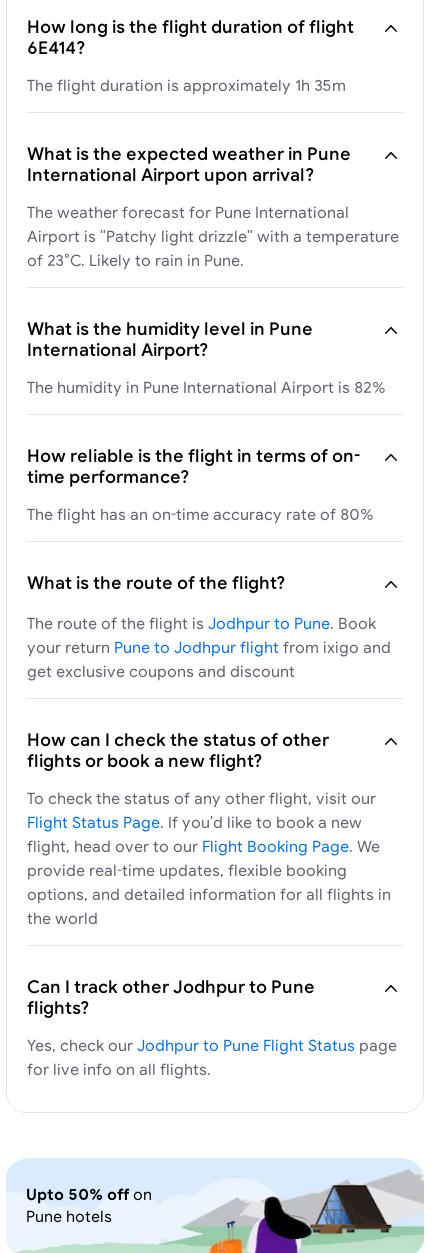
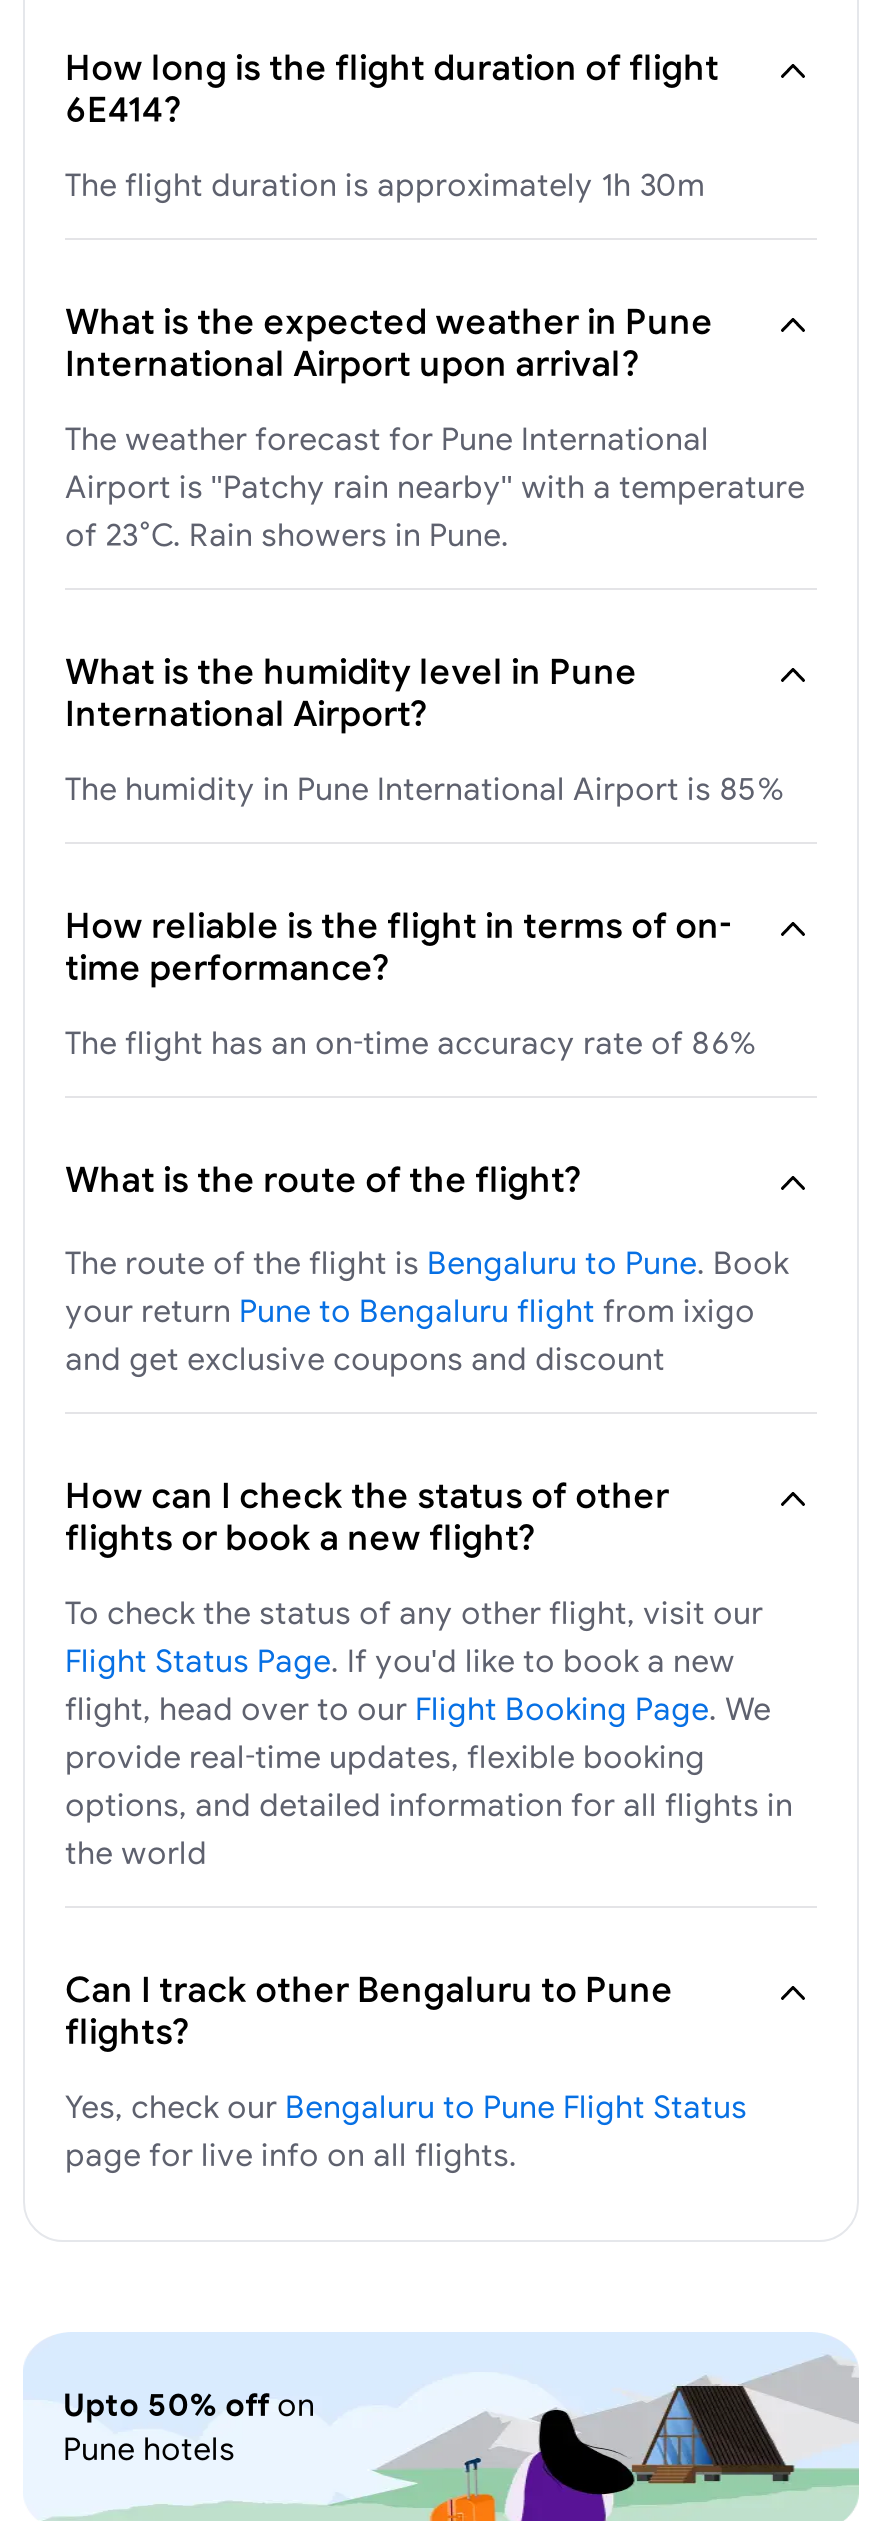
- The flight duration is approximately 1h 35m
+ The flight duration is approximately 1h 30m

- Airport is "Patchy light drizzle" with a temperature
- of 23°C. Likely to rain in Pune.
+ Airport is "Patchy rain nearby" with a temperature
+ of 23°C. Rain showers in Pune.

- The humidity in Pune International Airport is 82%
+ The humidity in Pune International Airport is 85%

- The flight has an on-time accuracy rate of 80%
+ The flight has an on-time accuracy rate of 86%

- The route of the flight is Jodhpur to Pune. Book
- your return Pune to Jodhpur flight from ixigo and
- get exclusive coupons and discount
+ The route of the flight is Bengaluru to Pune. Book
+ your return Pune to Bengaluru flight from ixigo
+ and get exclusive coupons and discount

- Can I track other Jodhpur to Pune
+ Can I track other Bengaluru to Pune

- Yes, check our Jodhpur to Pune Flight Status page
- for live info on all flights.
+ Yes, check our Bengaluru to Pune Flight Status
+ page for live info on all flights.
